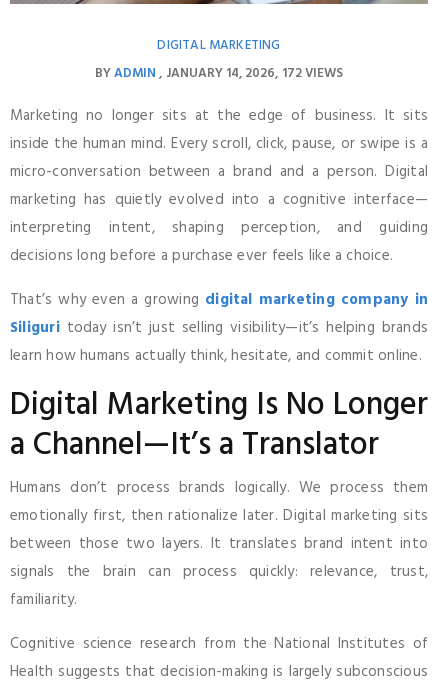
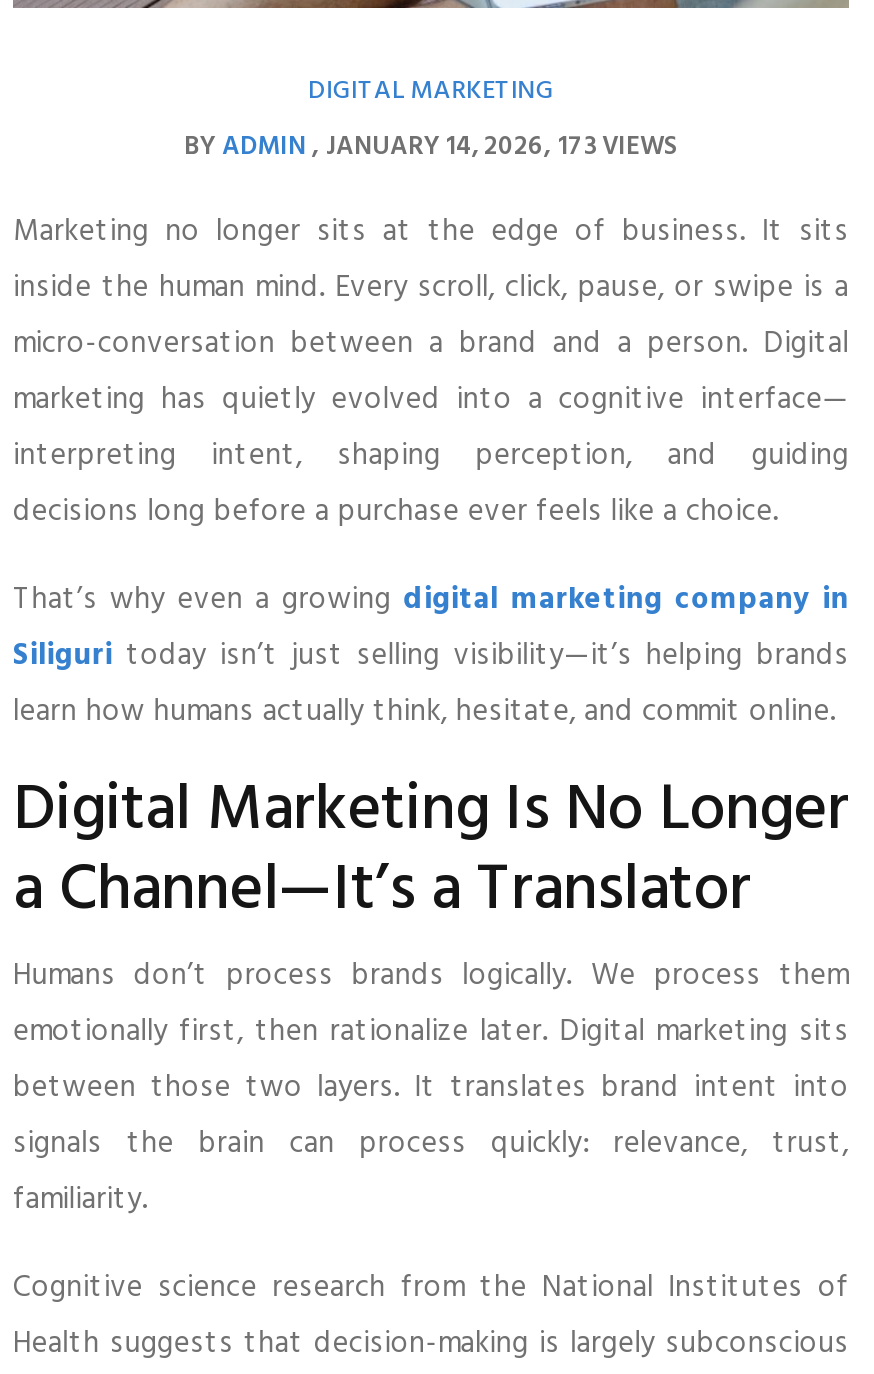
- BY ADMIN JANUARY 14, 2026 172 VIEWS
+ BY ADMIN JANUARY 14, 2026 173 VIEWS
